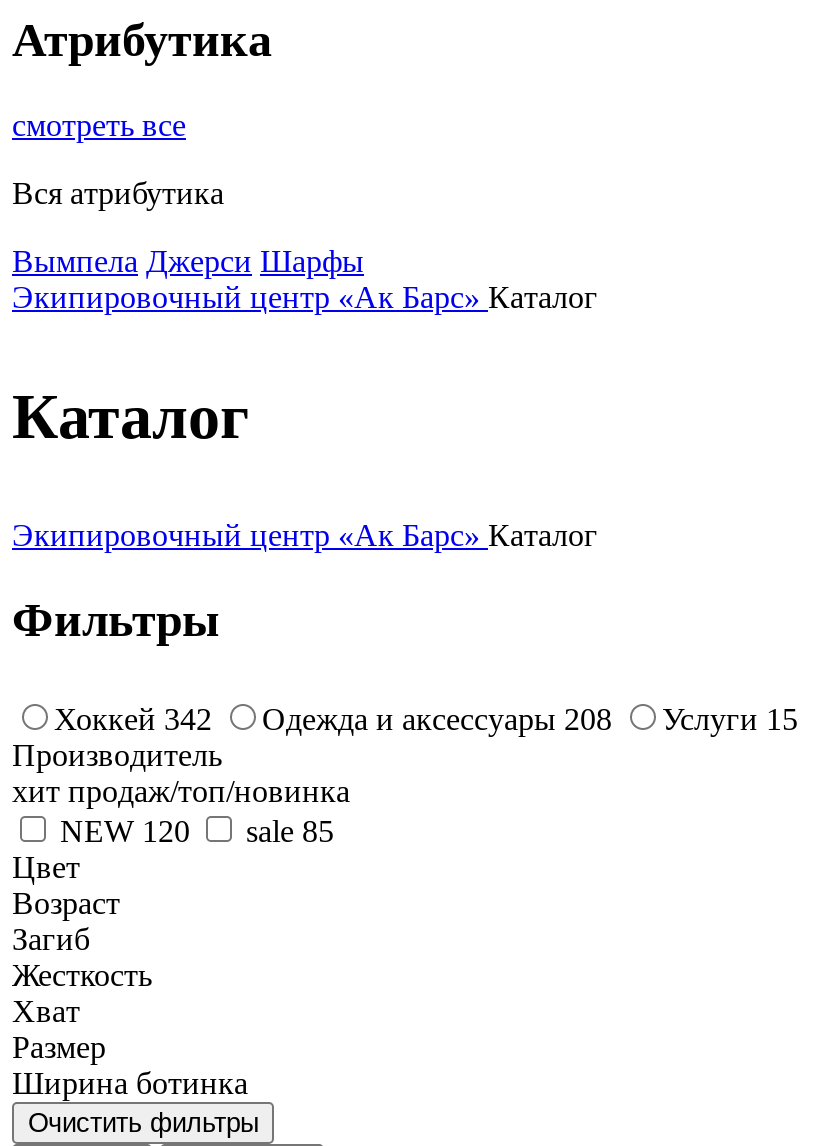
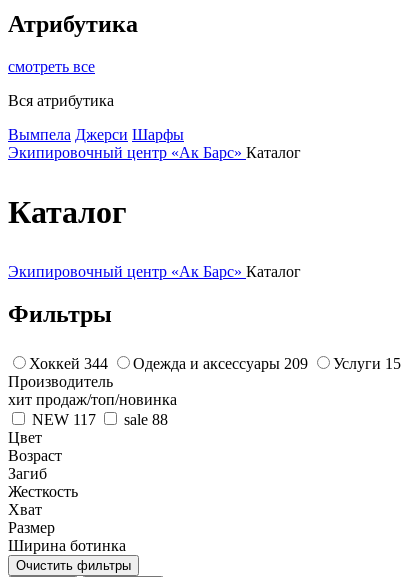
- Хоккей 342
+ Хоккей 344

- Одежда и аксессуары 208
+ Одежда и аксессуары 209

- NEW 120
+ NEW 117

- sale 85
+ sale 88
